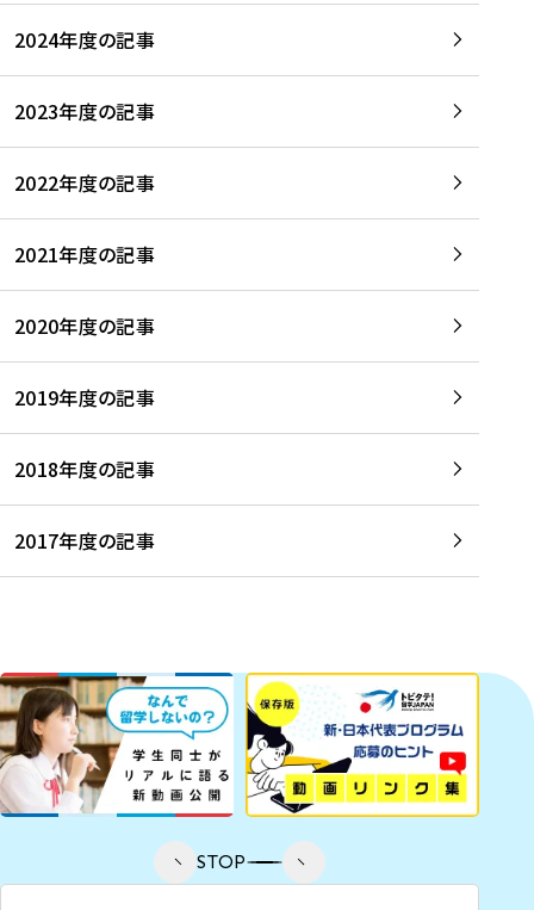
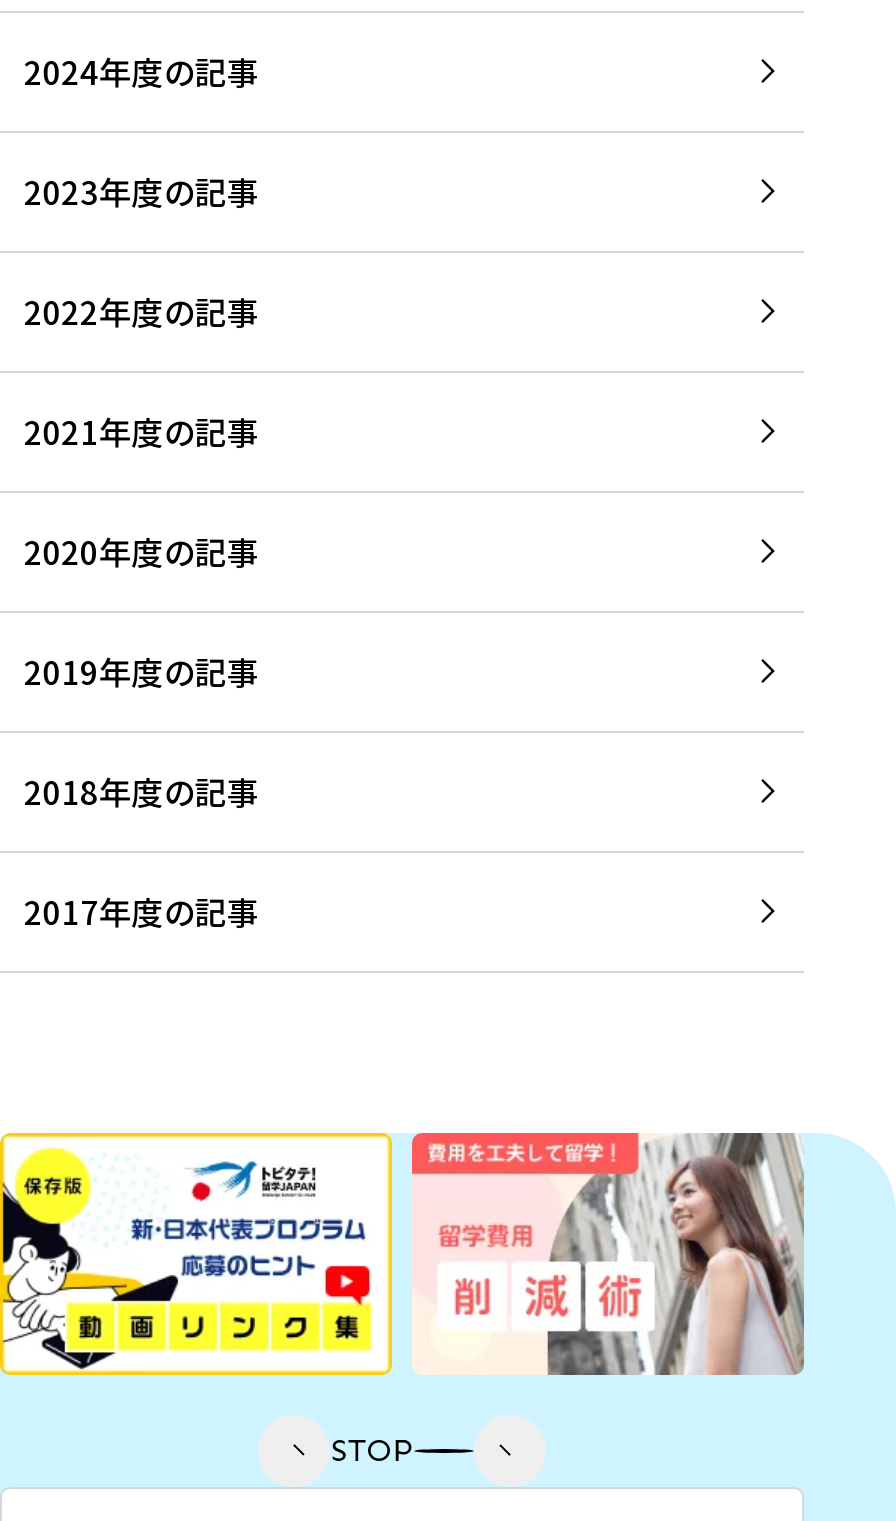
- [image]
+ [image]

- [image]
+ [image]
